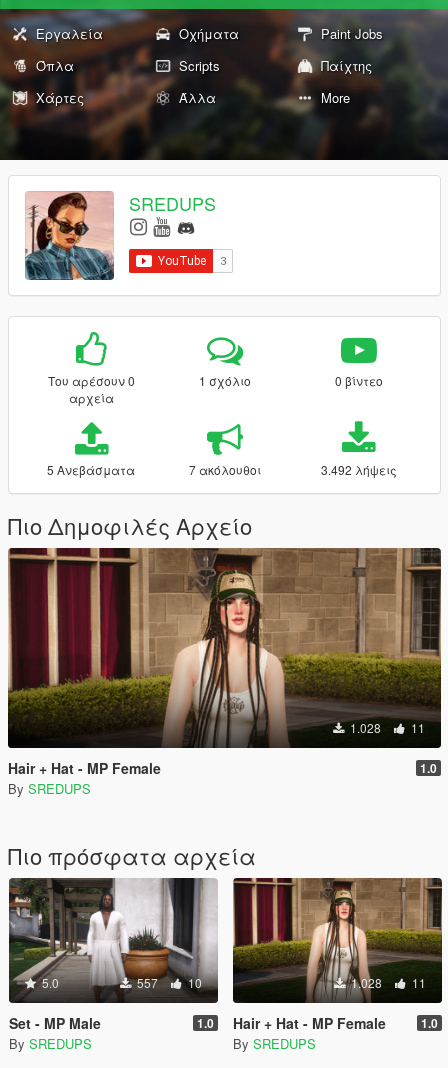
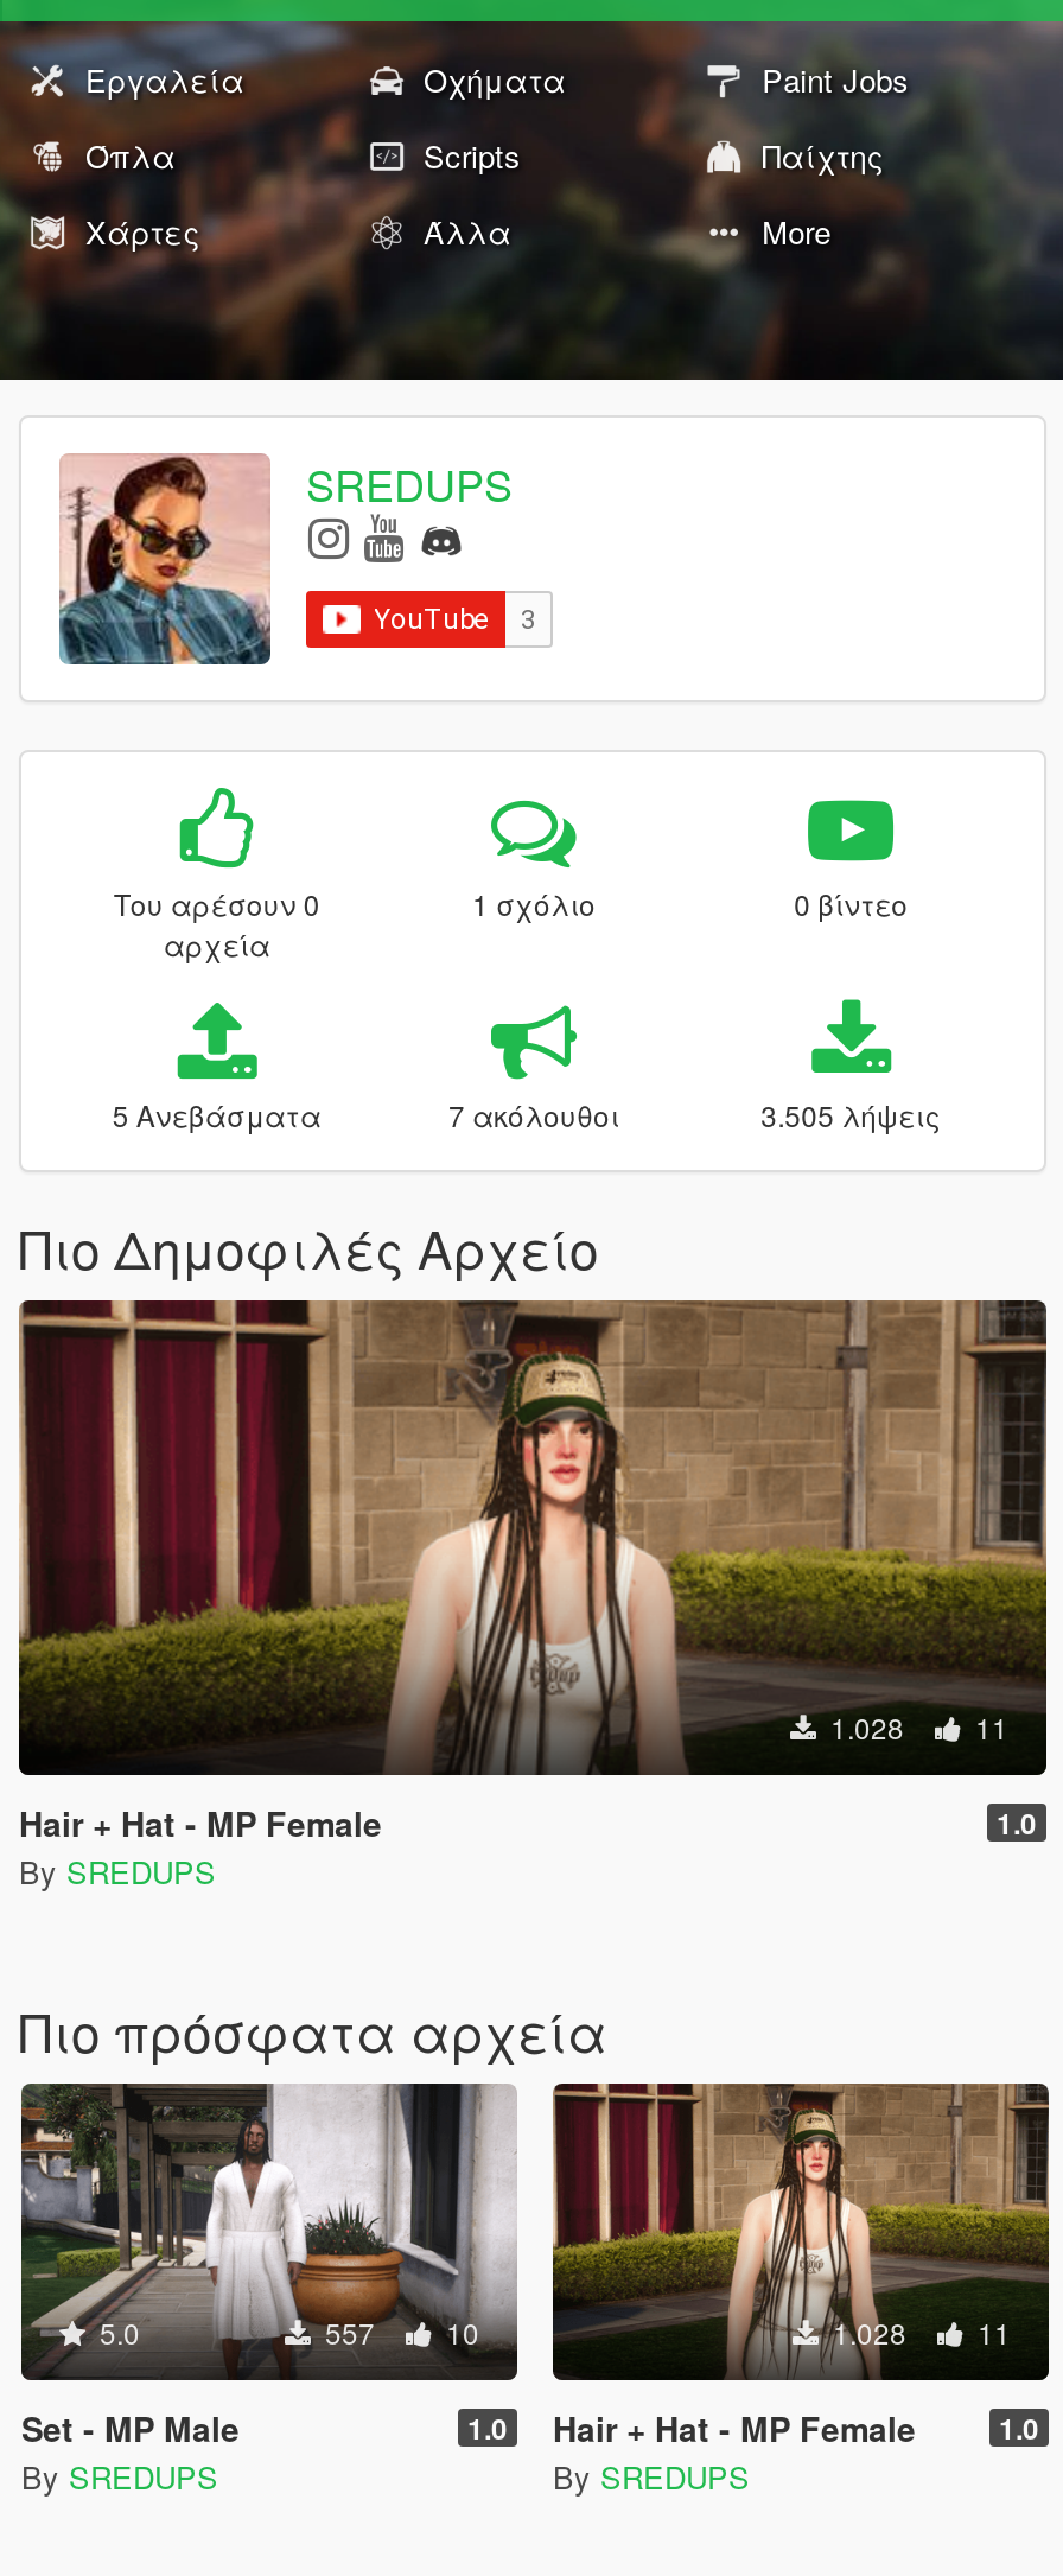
- 3.492 λήψεις
+ 3.505 λήψεις
